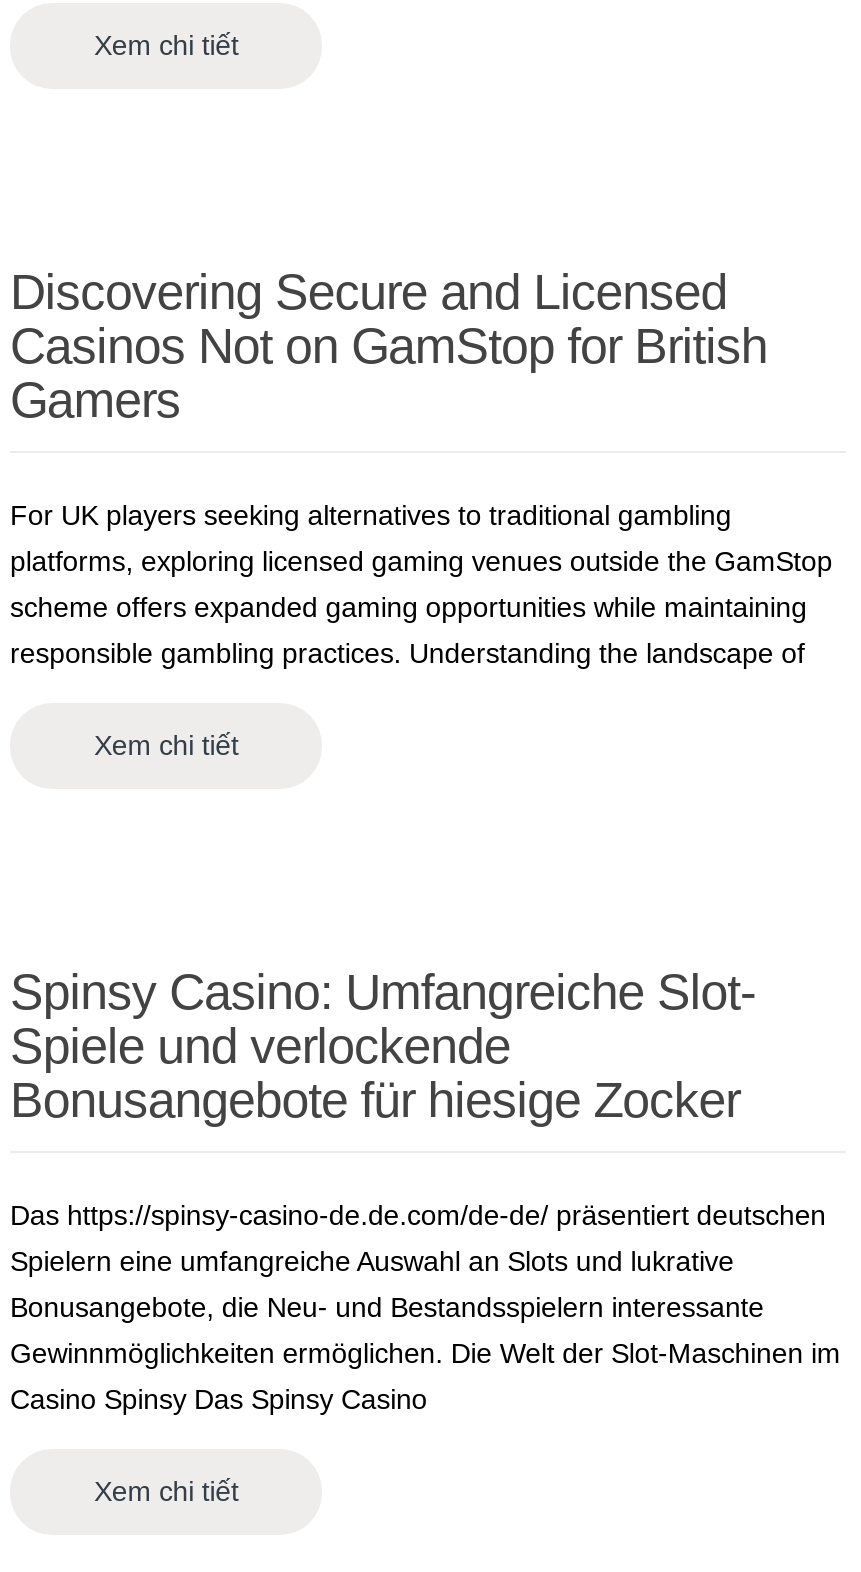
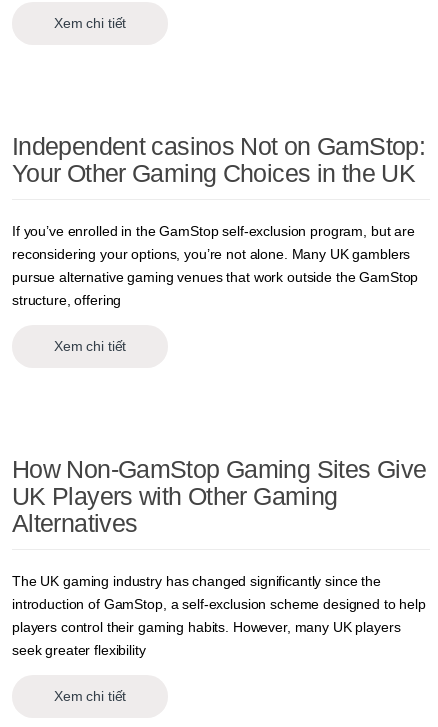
- Discovering Secure and Licensed
- Casinos Not on GamStop for British
- Gamers
+ Independent casinos Not on GamStop:
+ Your Other Gaming Choices in the UK

- For UK players seeking alternatives to traditional gambling
- platforms, exploring licensed gaming venues outside the GamStop
- scheme offers expanded gaming opportunities while maintaining
- responsible gambling practices. Understanding the landscape of
+ If you’ve enrolled in the GamStop self-exclusion program, but are
+ reconsidering your options, you’re not alone. Many UK gamblers
+ pursue alternative gaming venues that work outside the GamStop
+ structure, offering

- Spinsy Casino: Umfangreiche Slot-
- Spiele und verlockende
- Bonusangebote für hiesige Zocker
+ How Non-GamStop Gaming Sites Give
+ UK Players with Other Gaming
+ Alternatives

- Das https://spinsy-casino-de.de.com/de-de/ präsentiert deutschen
- Spielern eine umfangreiche Auswahl an Slots und lukrative
- Bonusangebote, die Neu- und Bestandsspielern interessante
- Gewinnmöglichkeiten ermöglichen. Die Welt der Slot-Maschinen im
- Casino Spinsy Das Spinsy Casino
+ The UK gaming industry has changed significantly since the
+ introduction of GamStop, a self-exclusion scheme designed to help
+ players control their gaming habits. However, many UK players
+ seek greater flexibility
